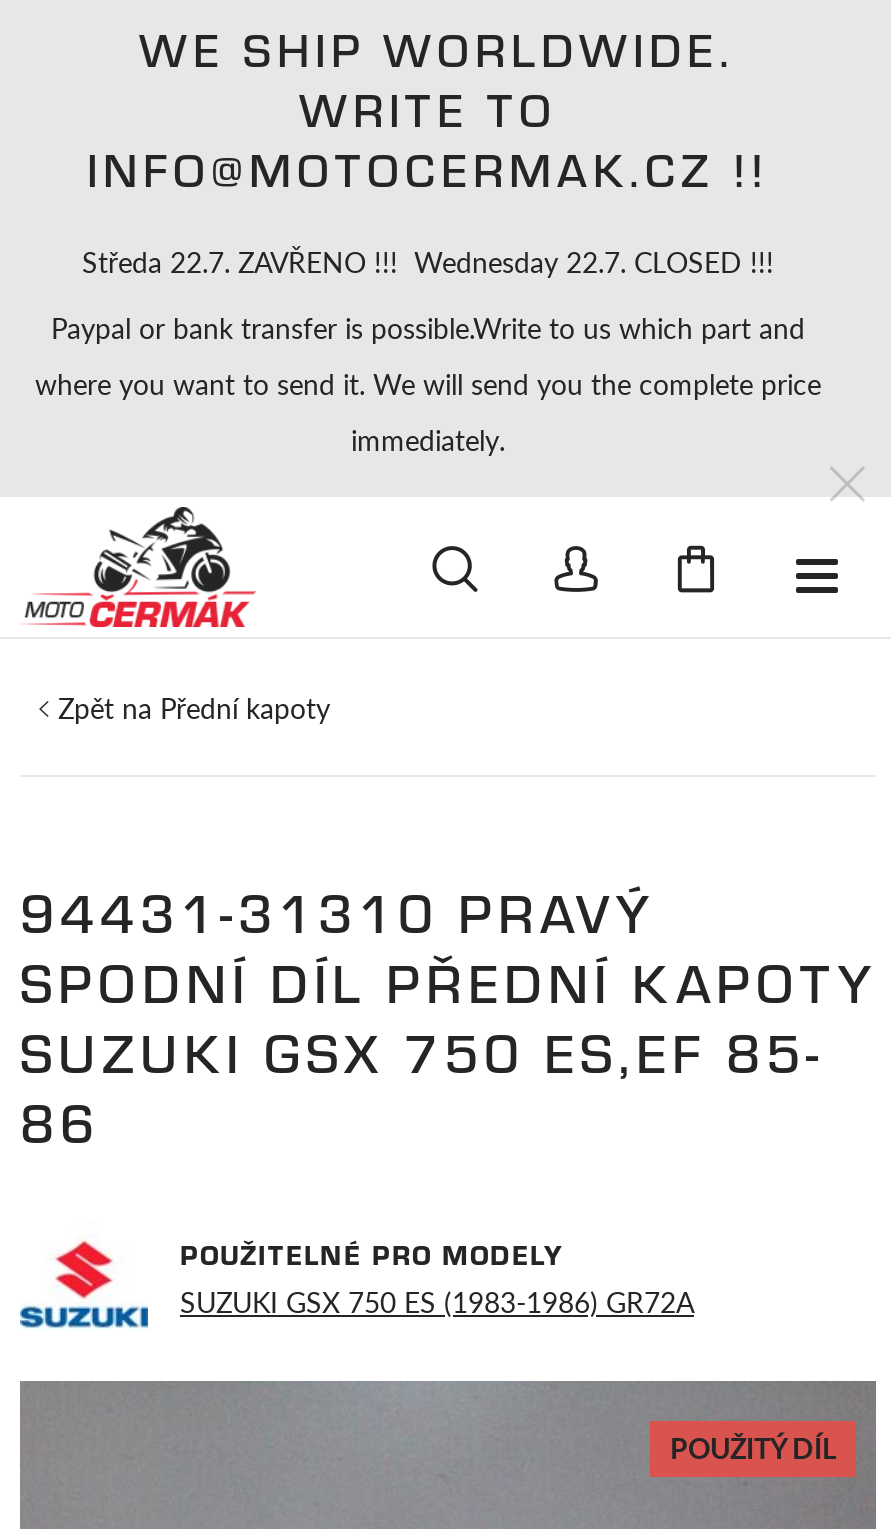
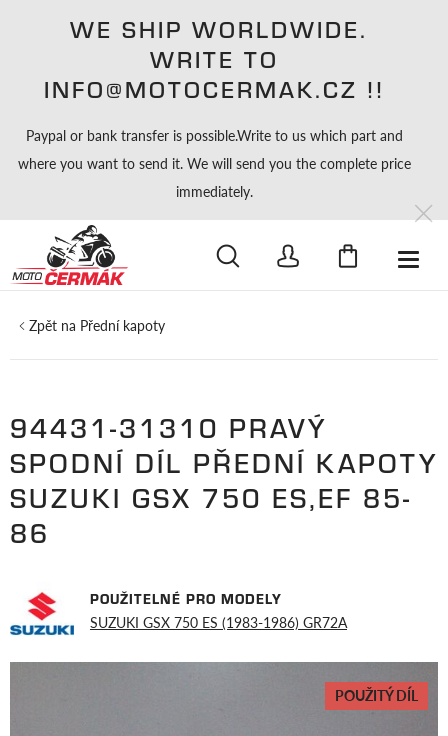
- Středa 22.7. ZAVŘENO !!! Wednesday 22.7. CLOSED !!!
